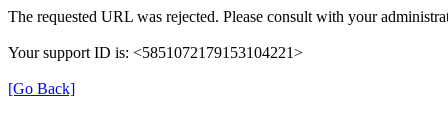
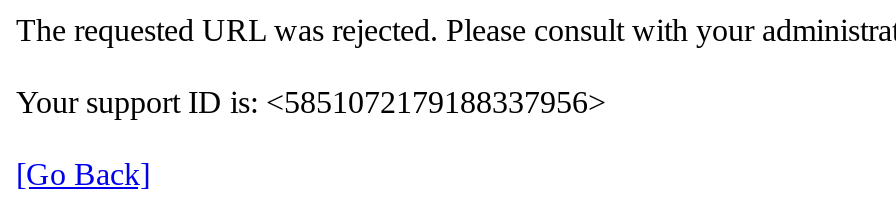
- Your support ID is: <5851072179153104221>
+ Your support ID is: <5851072179188337956>
